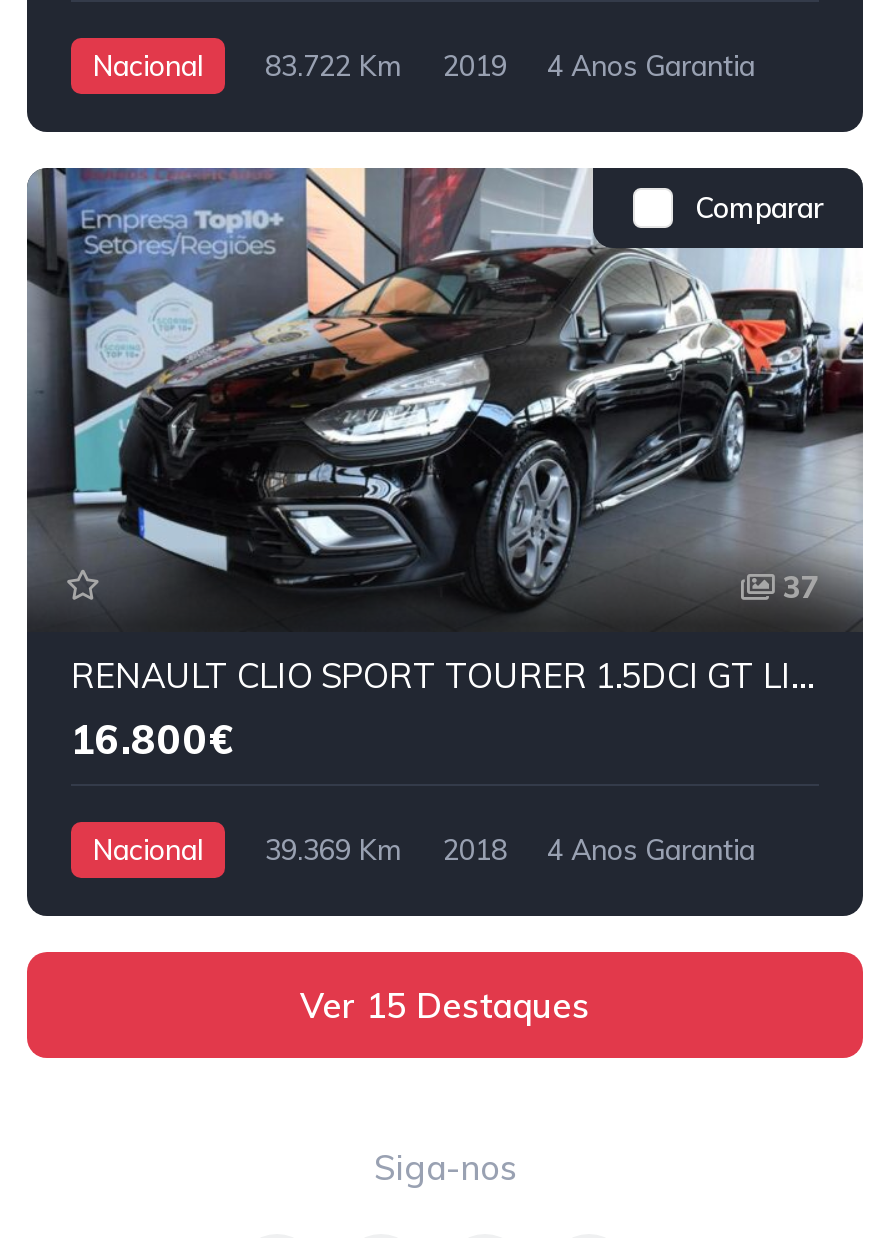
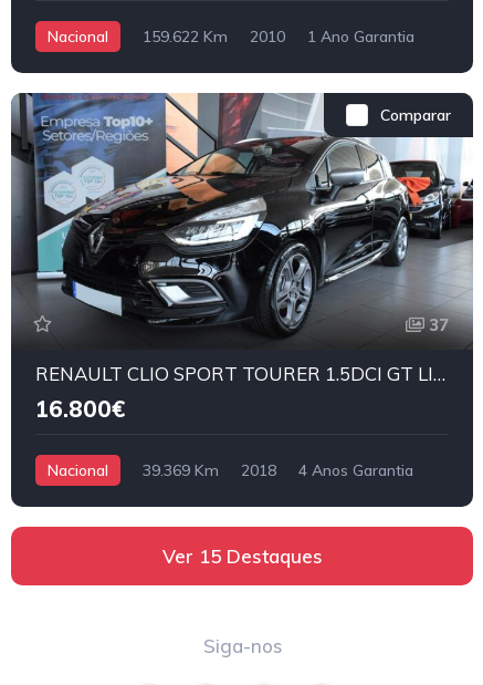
- 83.722 Km
+ 159.622 Km

- 2019
+ 2010

- 4 Anos Garantia
+ 1 Ano Garantia
